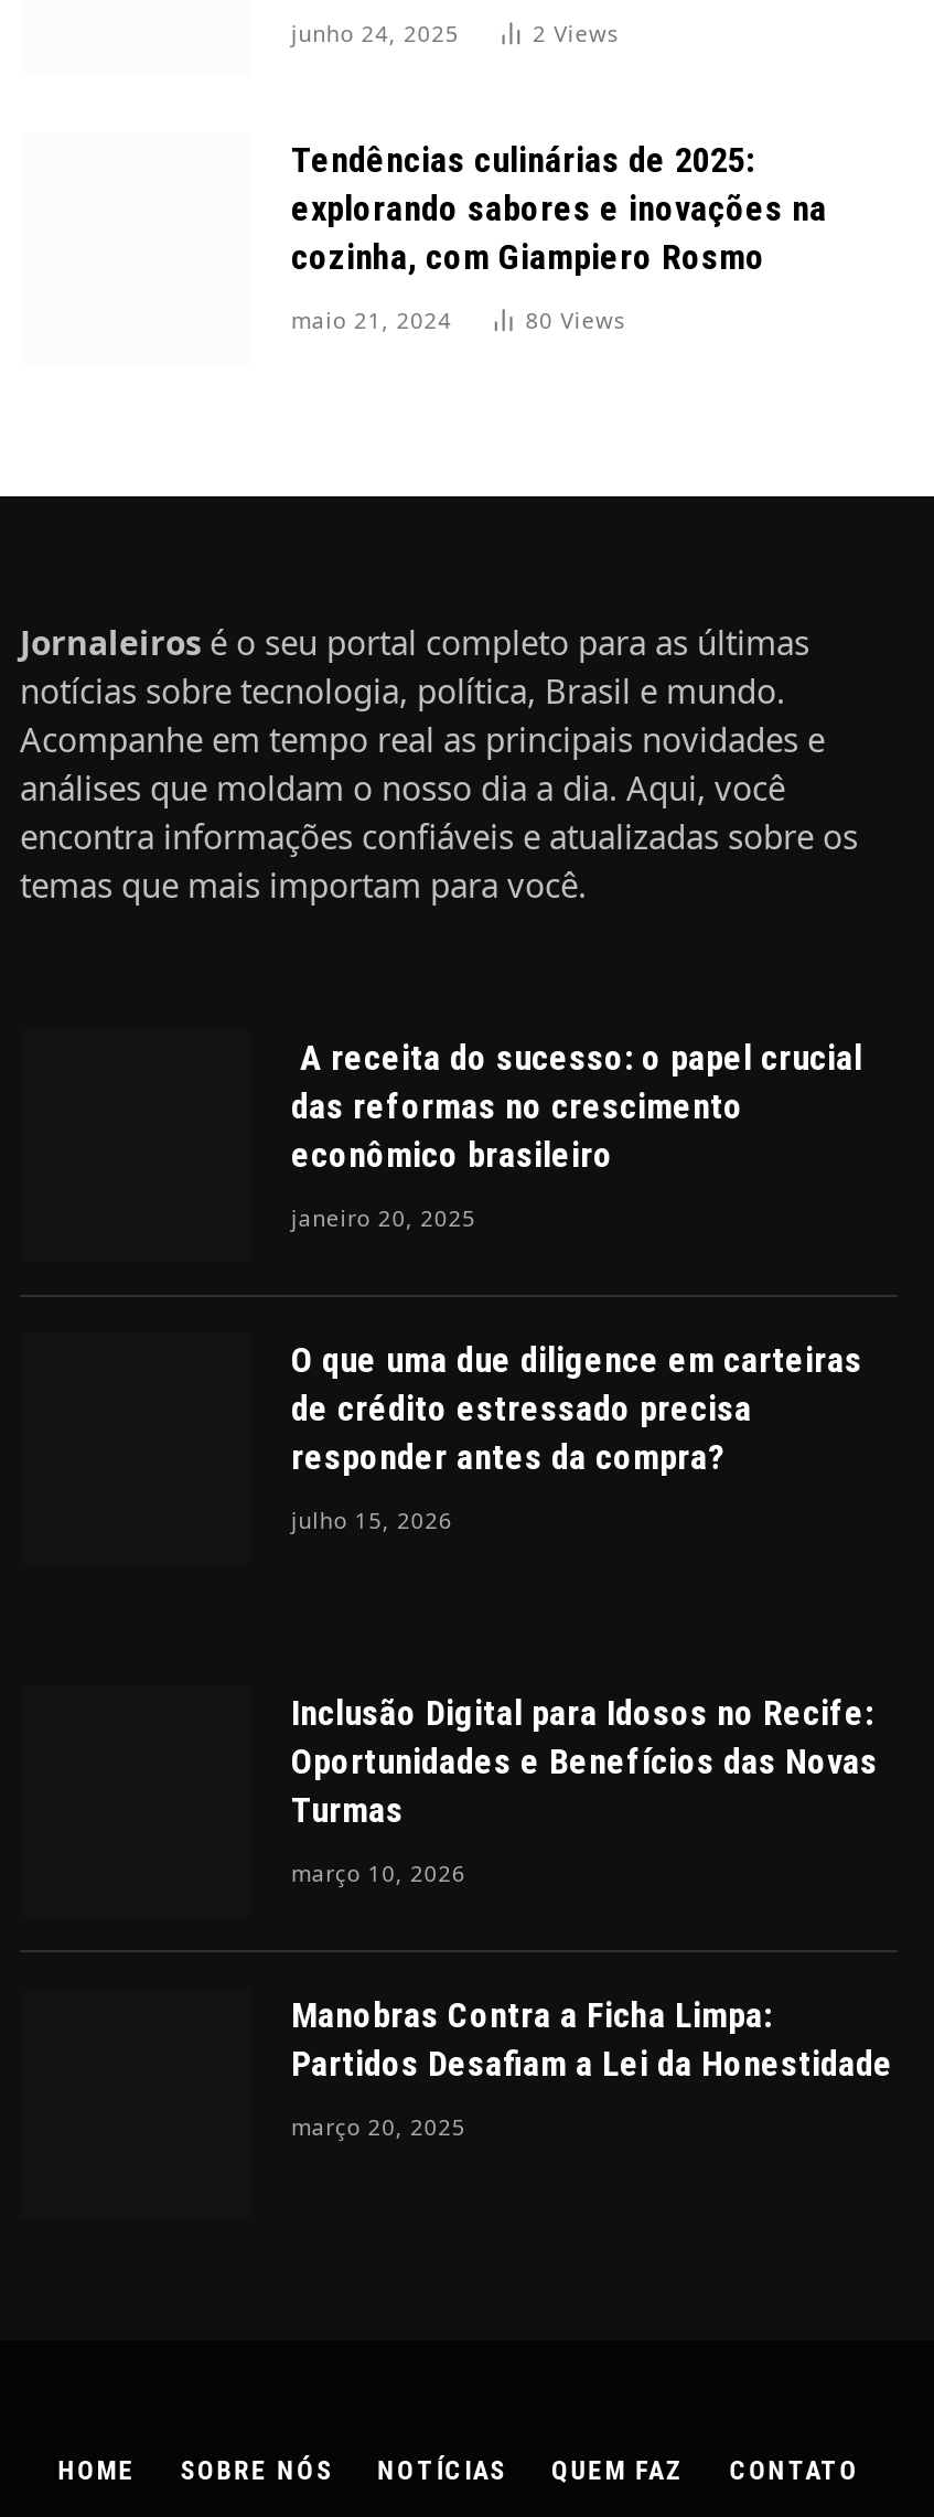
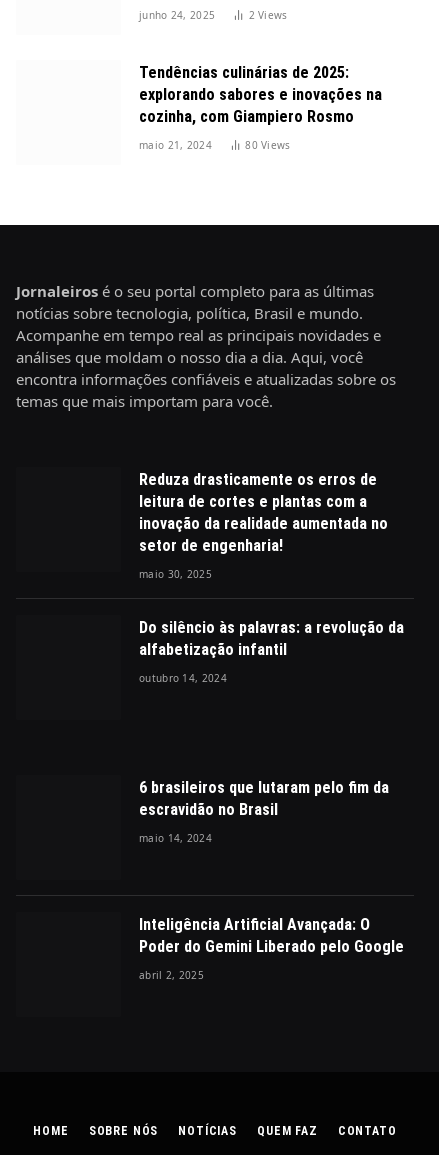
- A receita do sucesso: o papel crucial
- das reformas no crescimento
- econômico brasileiro
+ Reduza drasticamente os erros de
+ leitura de cortes e plantas com a
+ inovação da realidade aumentada no
+ setor de engenharia!

- janeiro 20, 2025
+ maio 30, 2025

- O que uma due diligence em carteiras
- de crédito estressado precisa
- responder antes da compra?
+ Do silêncio às palavras: a revolução da
+ alfabetização infantil

- julho 15, 2026
+ outubro 14, 2024

- Inclusão Digital para Idosos no Recife:
- Oportunidades e Benefícios das Novas
- Turmas
+ 6 brasileiros que lutaram pelo fim da
+ escravidão no Brasil

- março 10, 2026
+ maio 14, 2024

- Manobras Contra a Ficha Limpa:
- Partidos Desafiam a Lei da Honestidade
+ Inteligência Artificial Avançada: O
+ Poder do Gemini Liberado pelo Google

- março 20, 2025
+ abril 2, 2025
